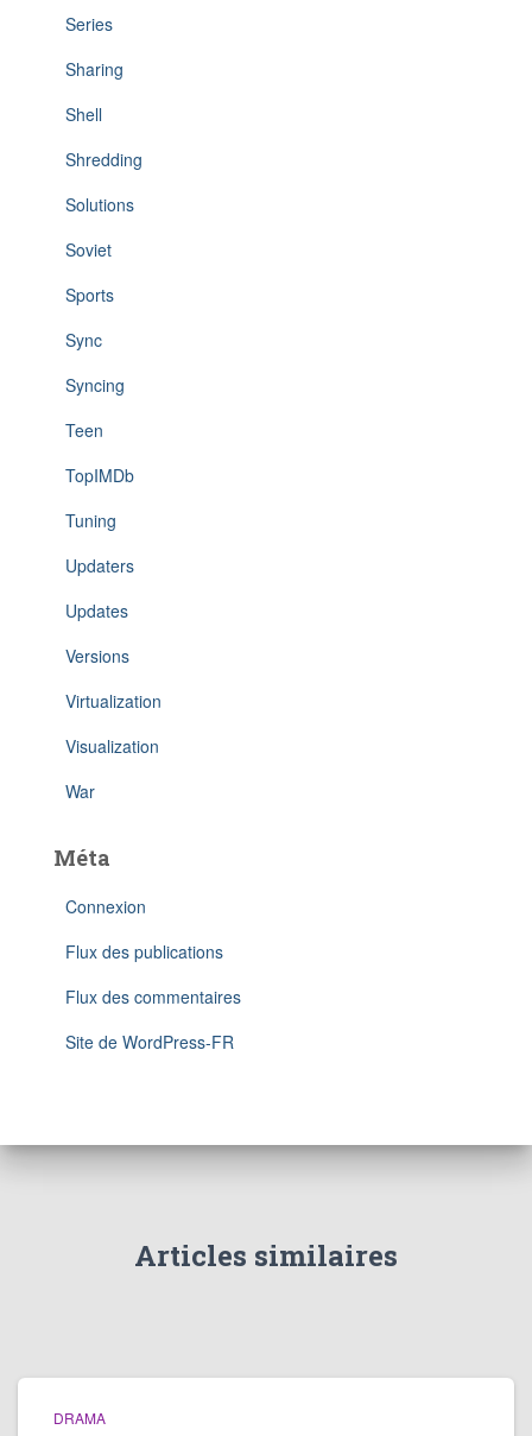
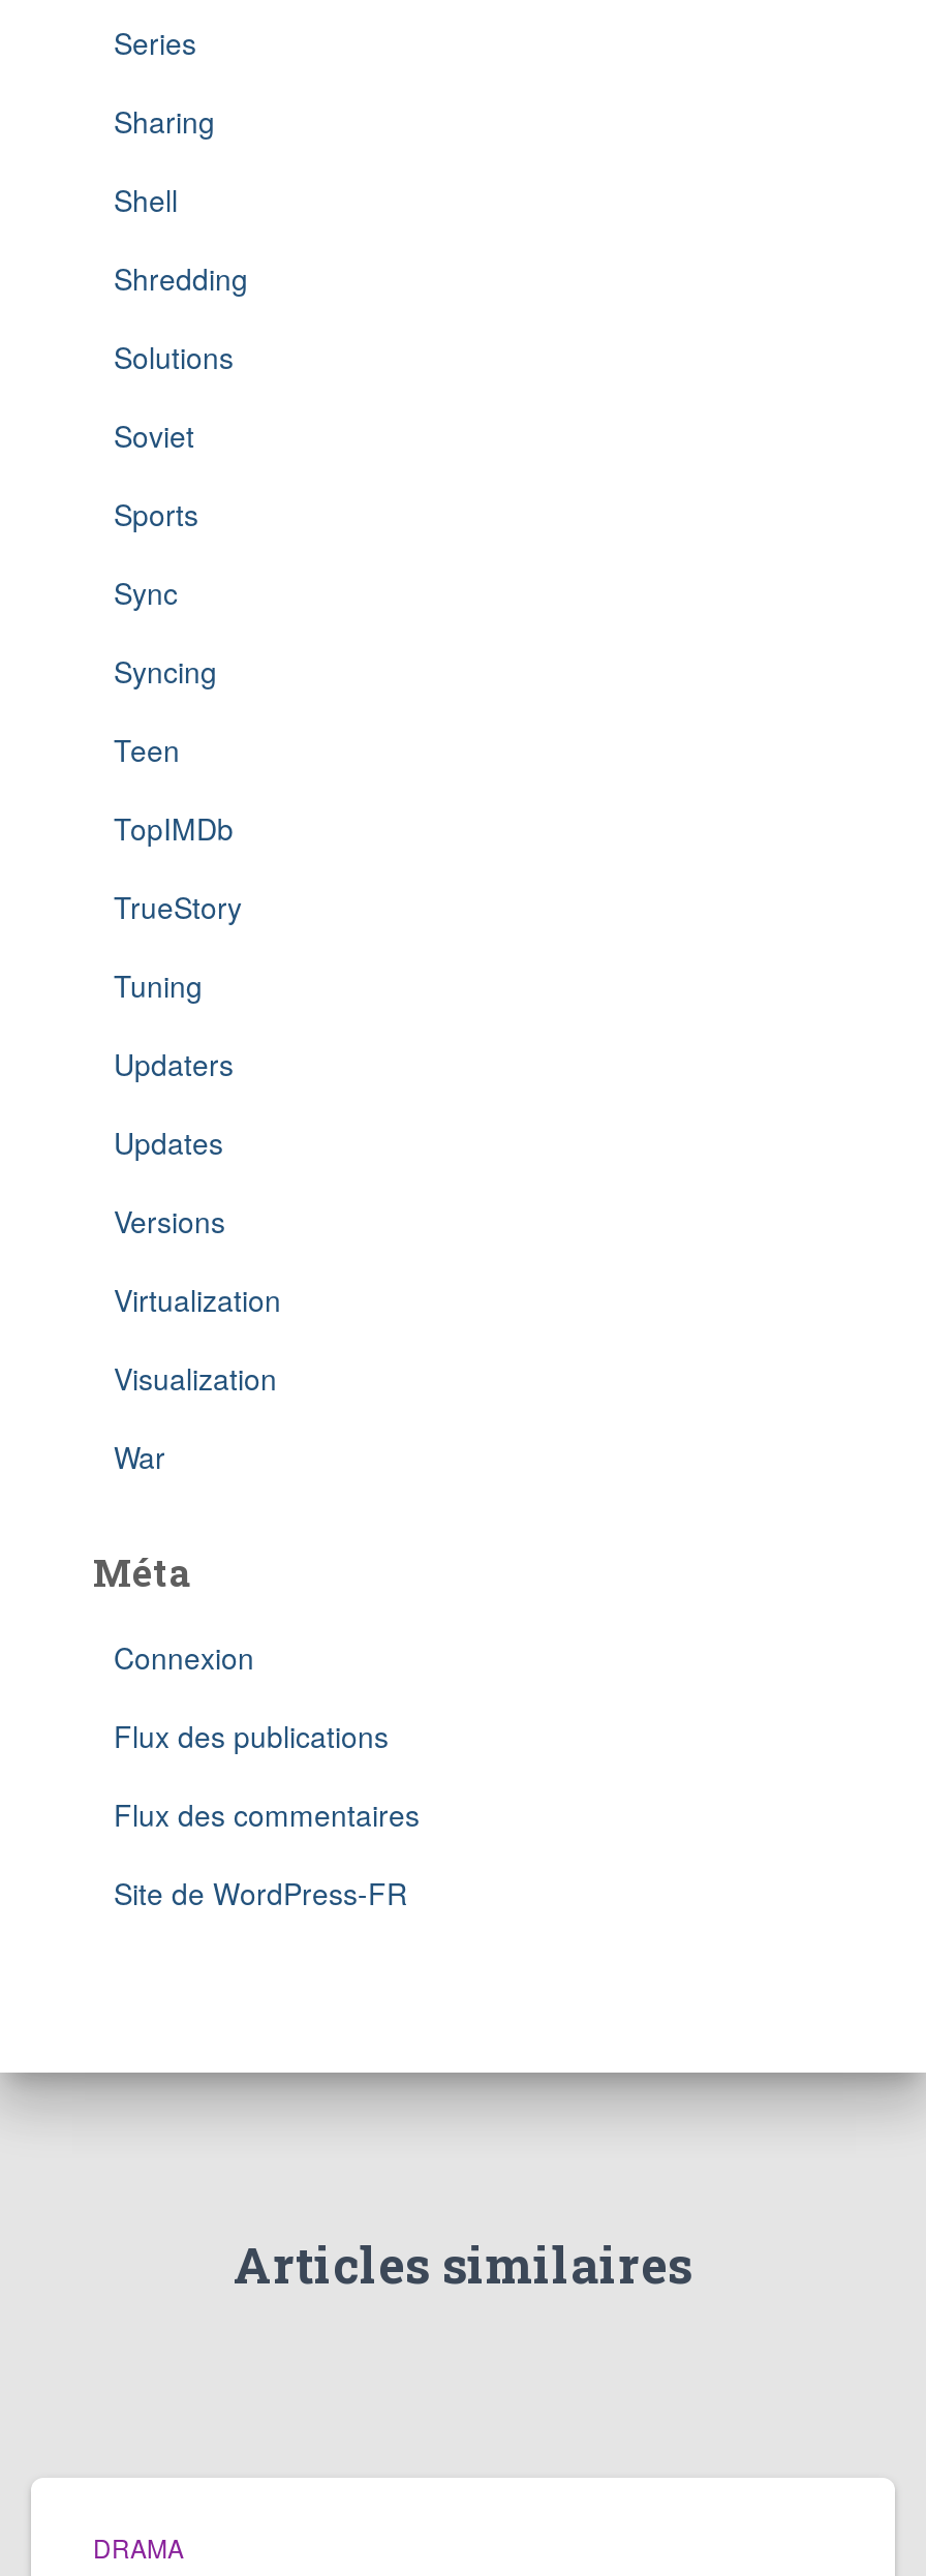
+ TrueStory
